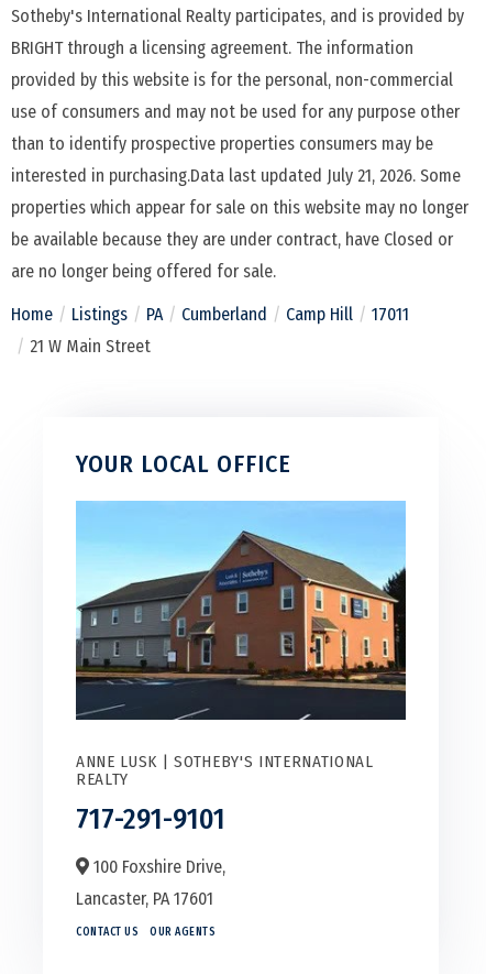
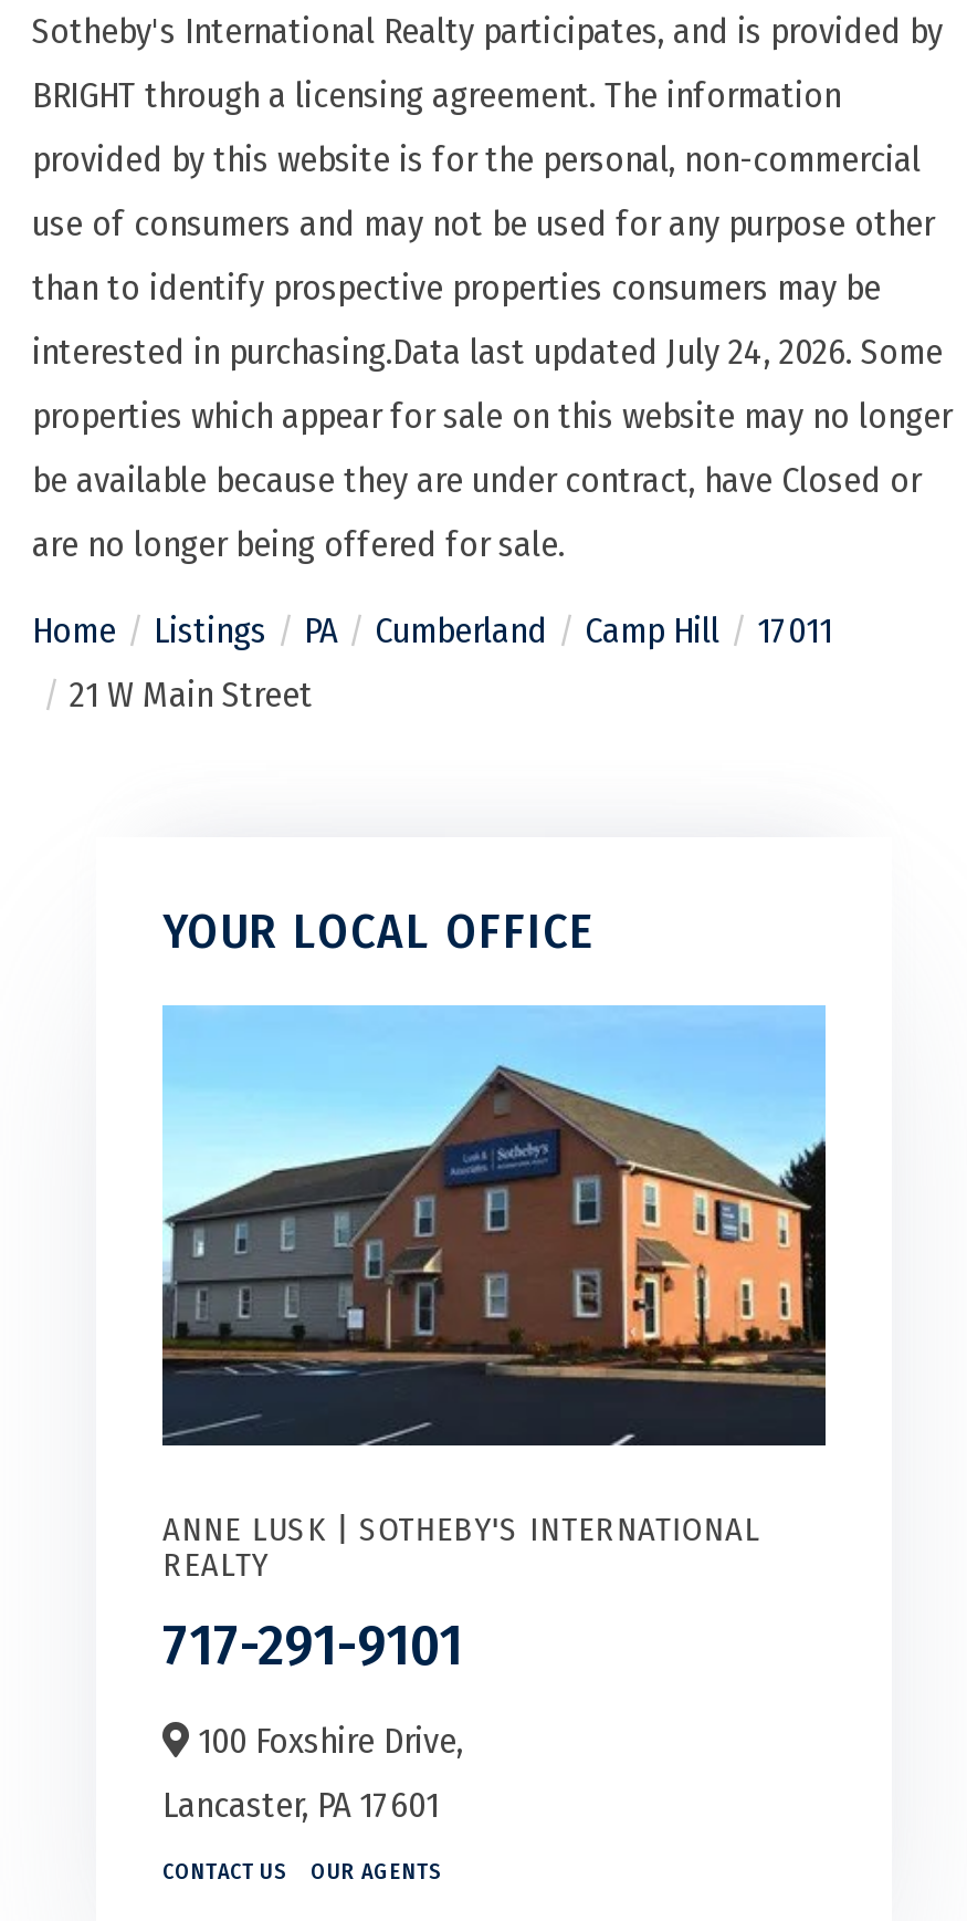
- interested in purchasing.Data last updated July 21, 2026. Some
+ interested in purchasing.Data last updated July 24, 2026. Some
